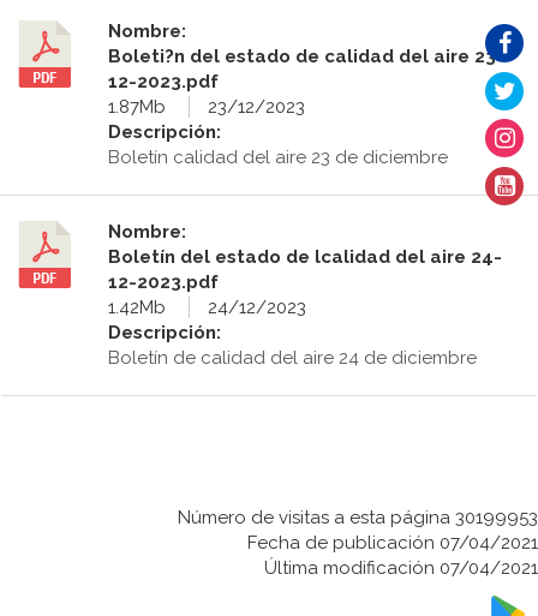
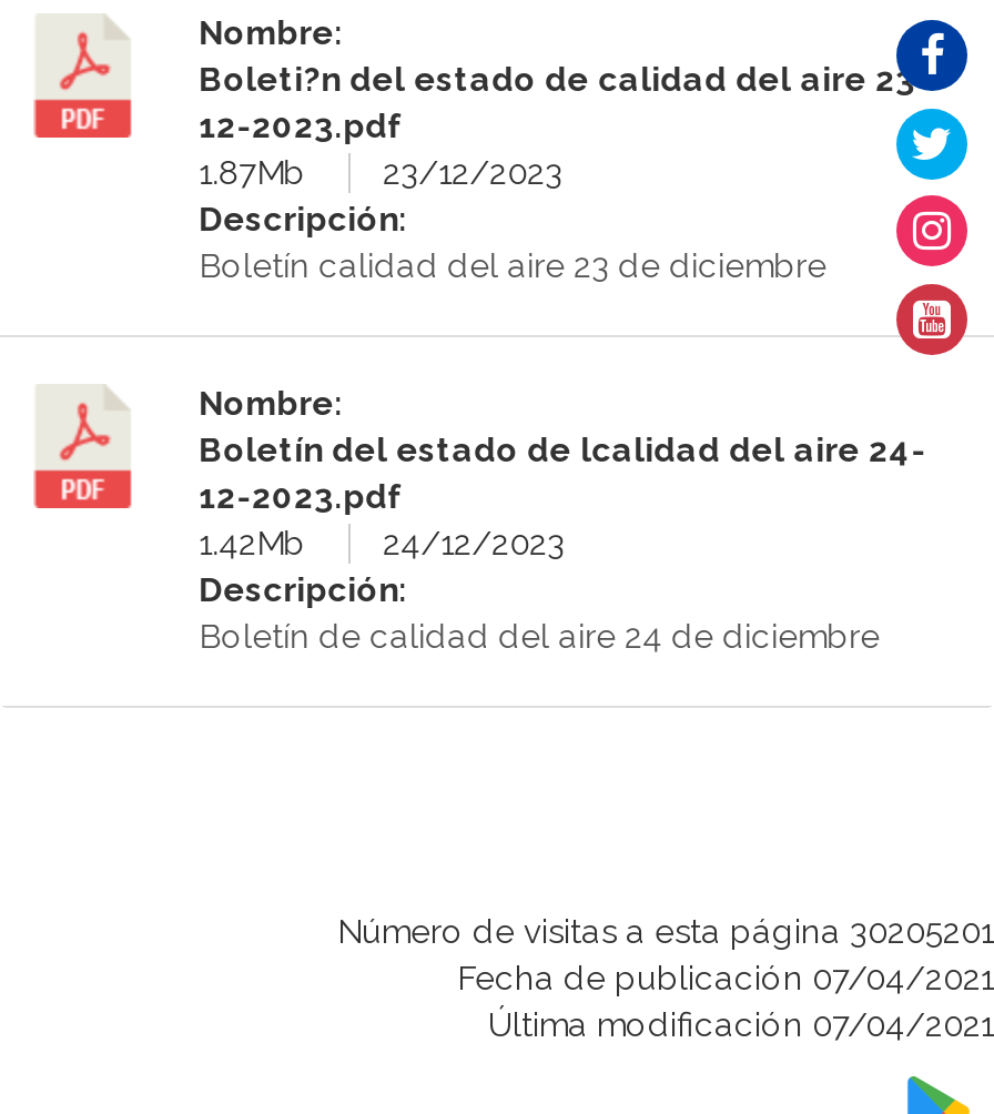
- Número de visitas a esta página 30199953
+ Número de visitas a esta página 30205201
